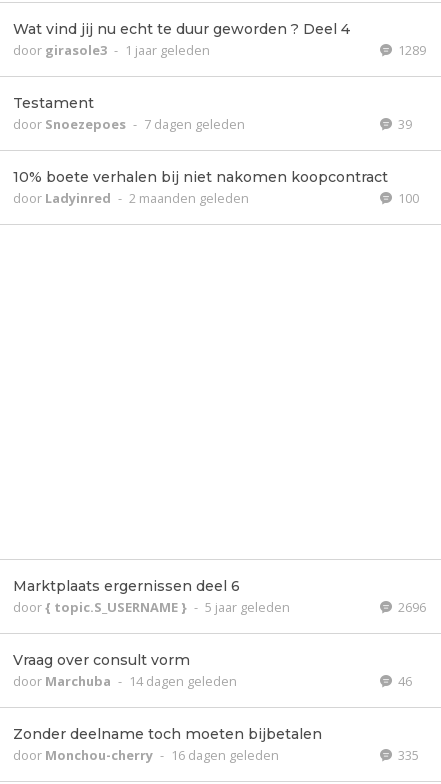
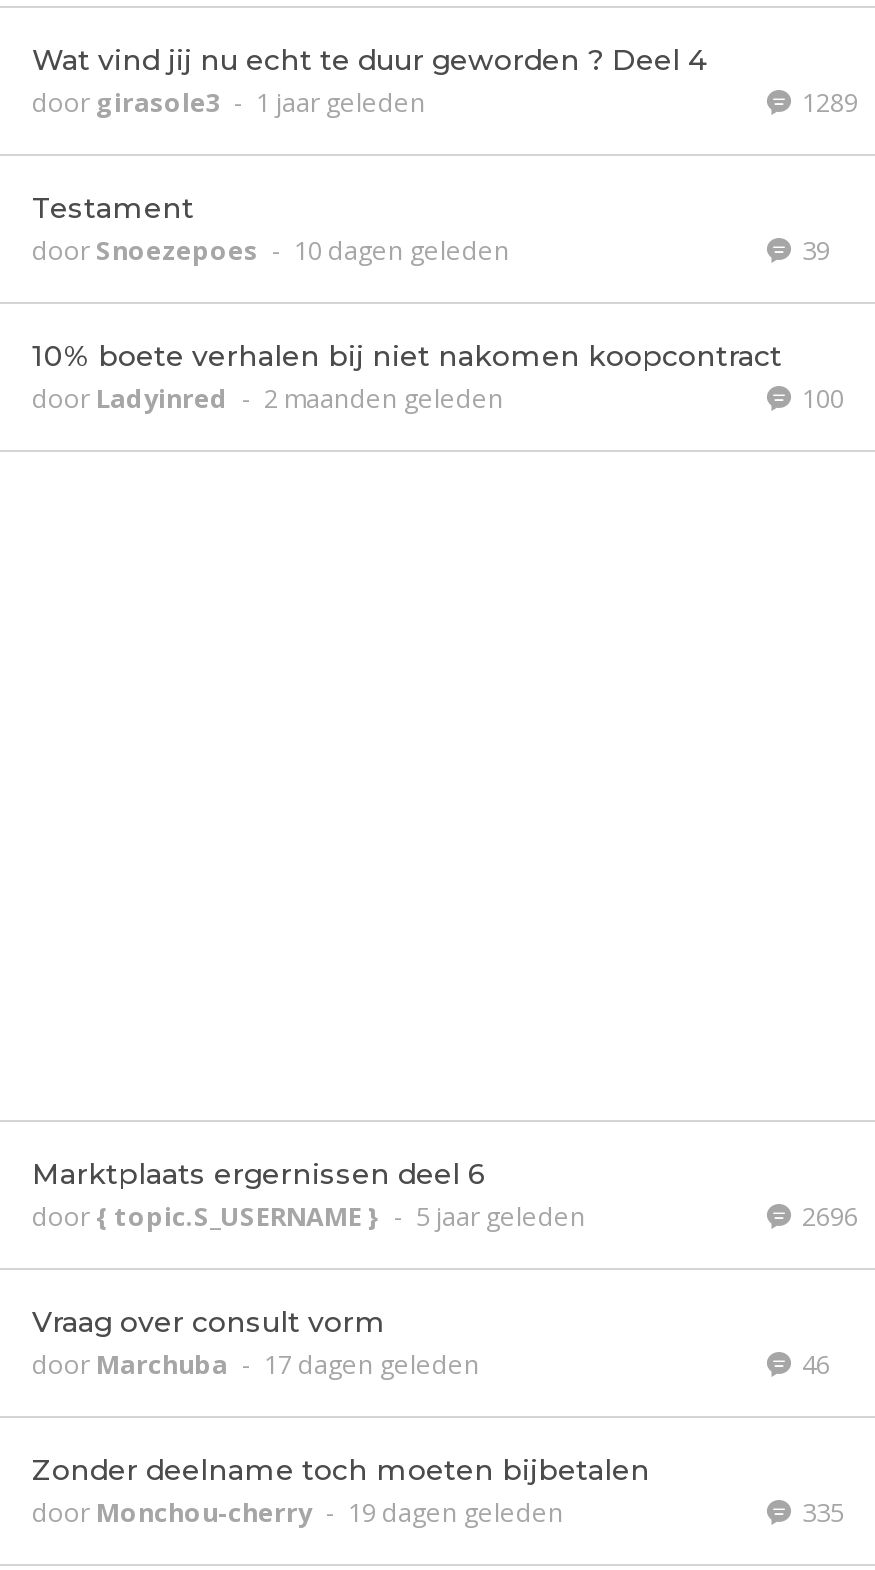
- door Snoezepoes - 7 dagen geleden
+ door Snoezepoes - 10 dagen geleden

- door Marchuba - 14 dagen geleden
+ door Marchuba - 17 dagen geleden

- door Monchou-cherry - 16 dagen geleden
+ door Monchou-cherry - 19 dagen geleden
